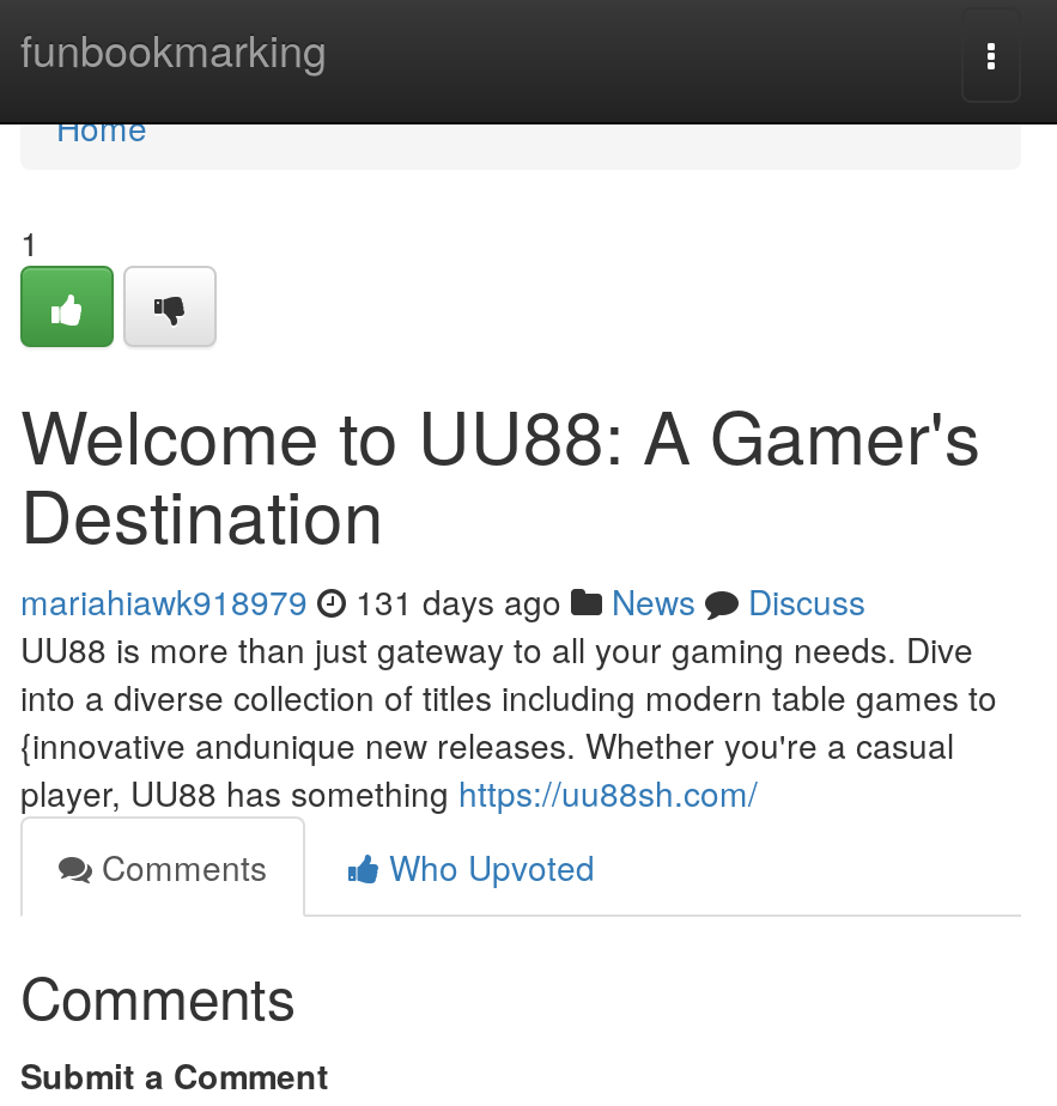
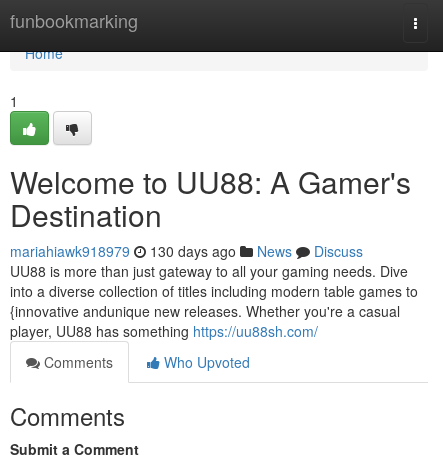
- mariahiawk918979 131 days ago News Discuss
+ mariahiawk918979 130 days ago News Discuss
